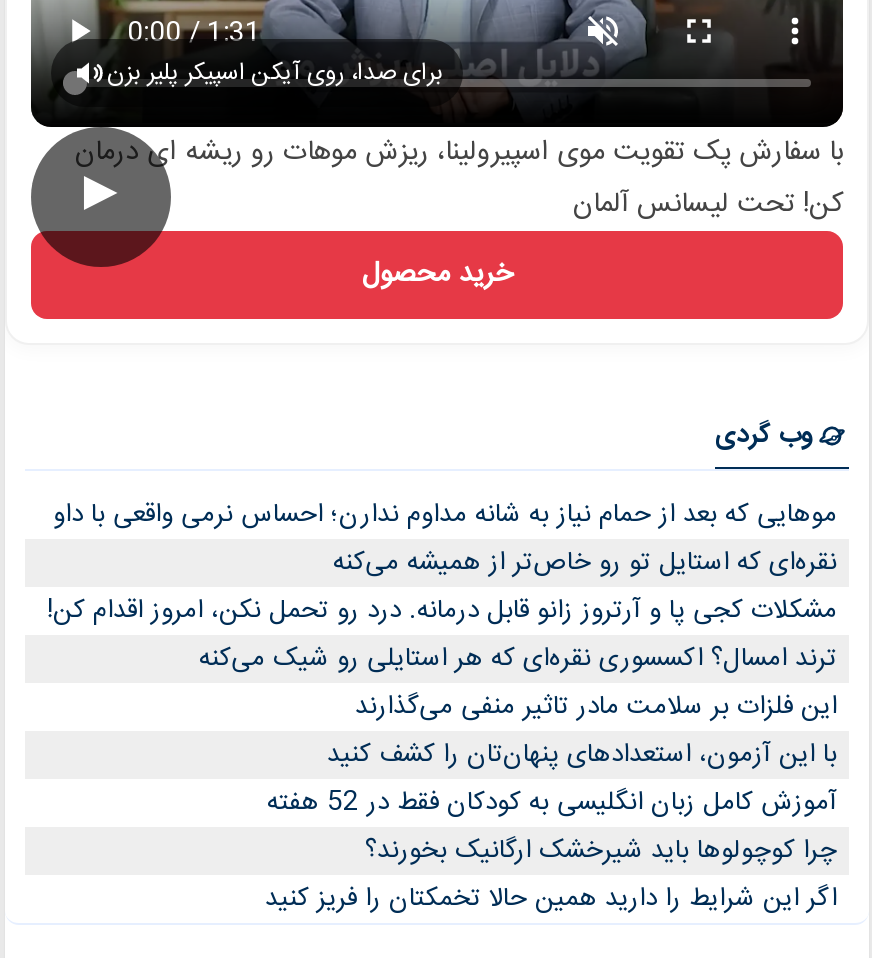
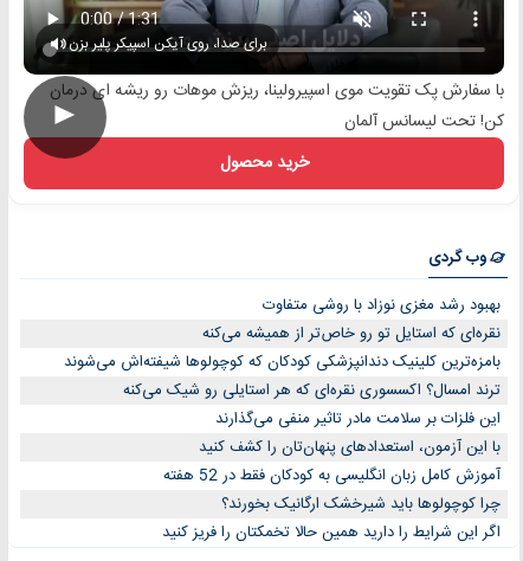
- موهایی که بعد از حمام نیاز به شانه مداوم ندارن؛ احساس نرمی واقعی با داو
+ بهبود رشد مغزی نوزاد با روشی متفاوت

- مشکلات کجی پا و آرتروز زانو قابل درمانه. درد رو تحمل نکن، امروز اقدام کن!
+ بامزه‌ترین کلینیک دندانپزشکی کودکان که کوچولوها شیفته‌اش می‌شوند
